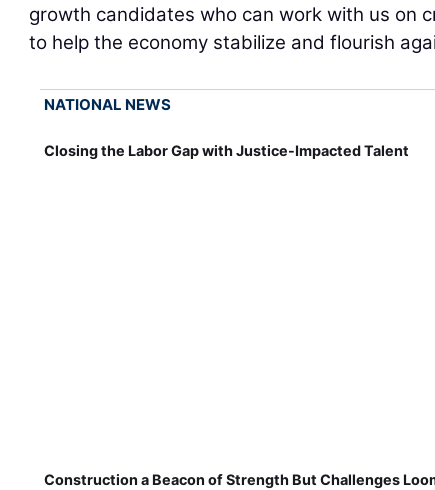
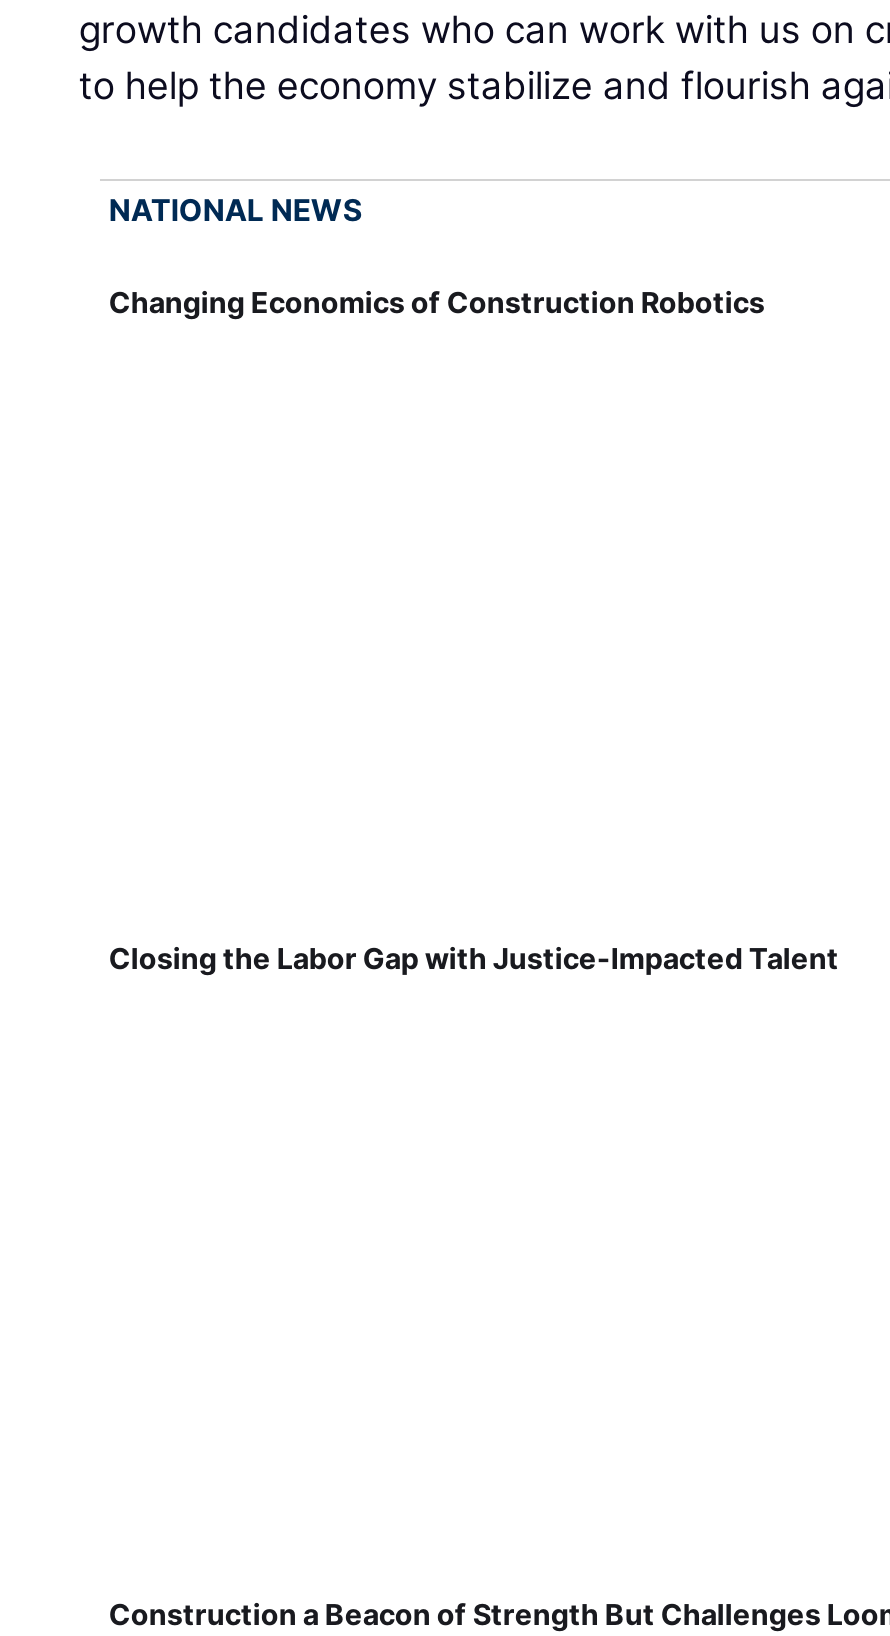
+ Changing Economics of Construction Robotics
